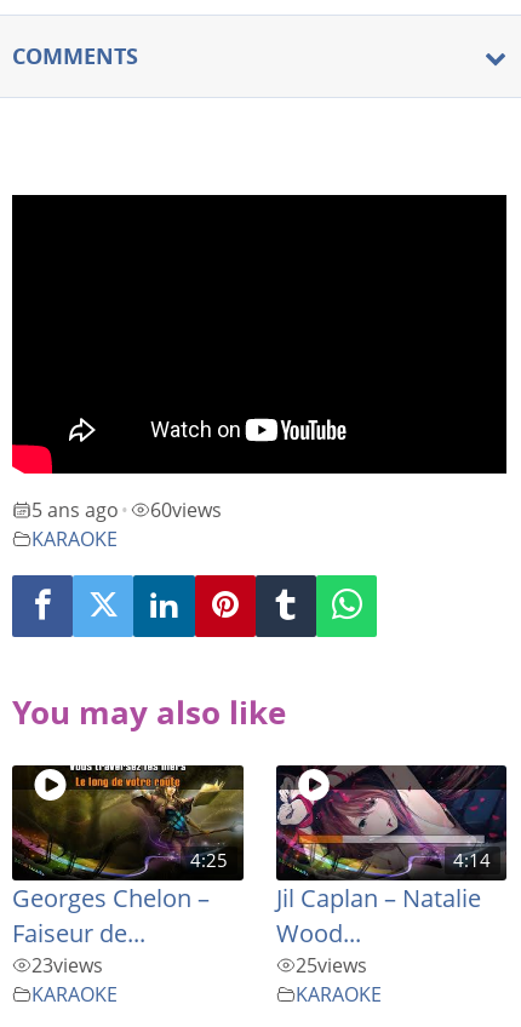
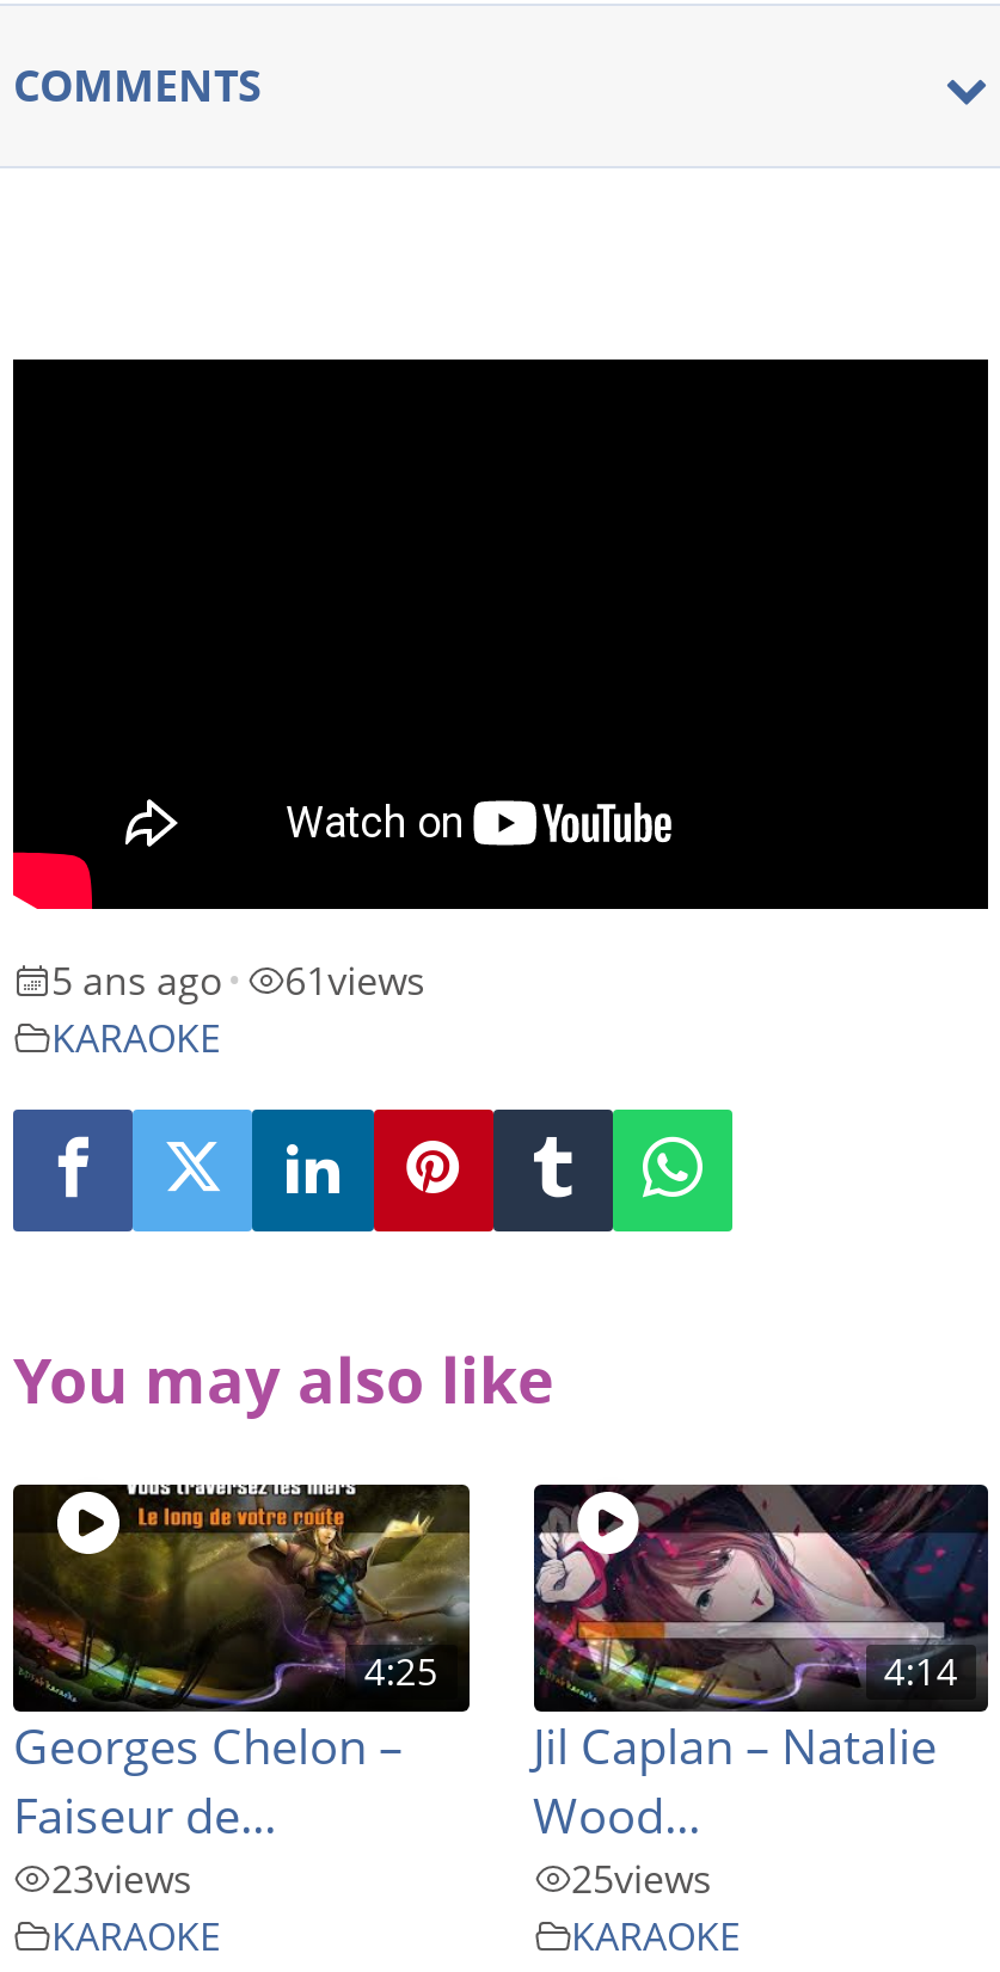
- 5 ans ago • 60views
+ 5 ans ago • 61views
